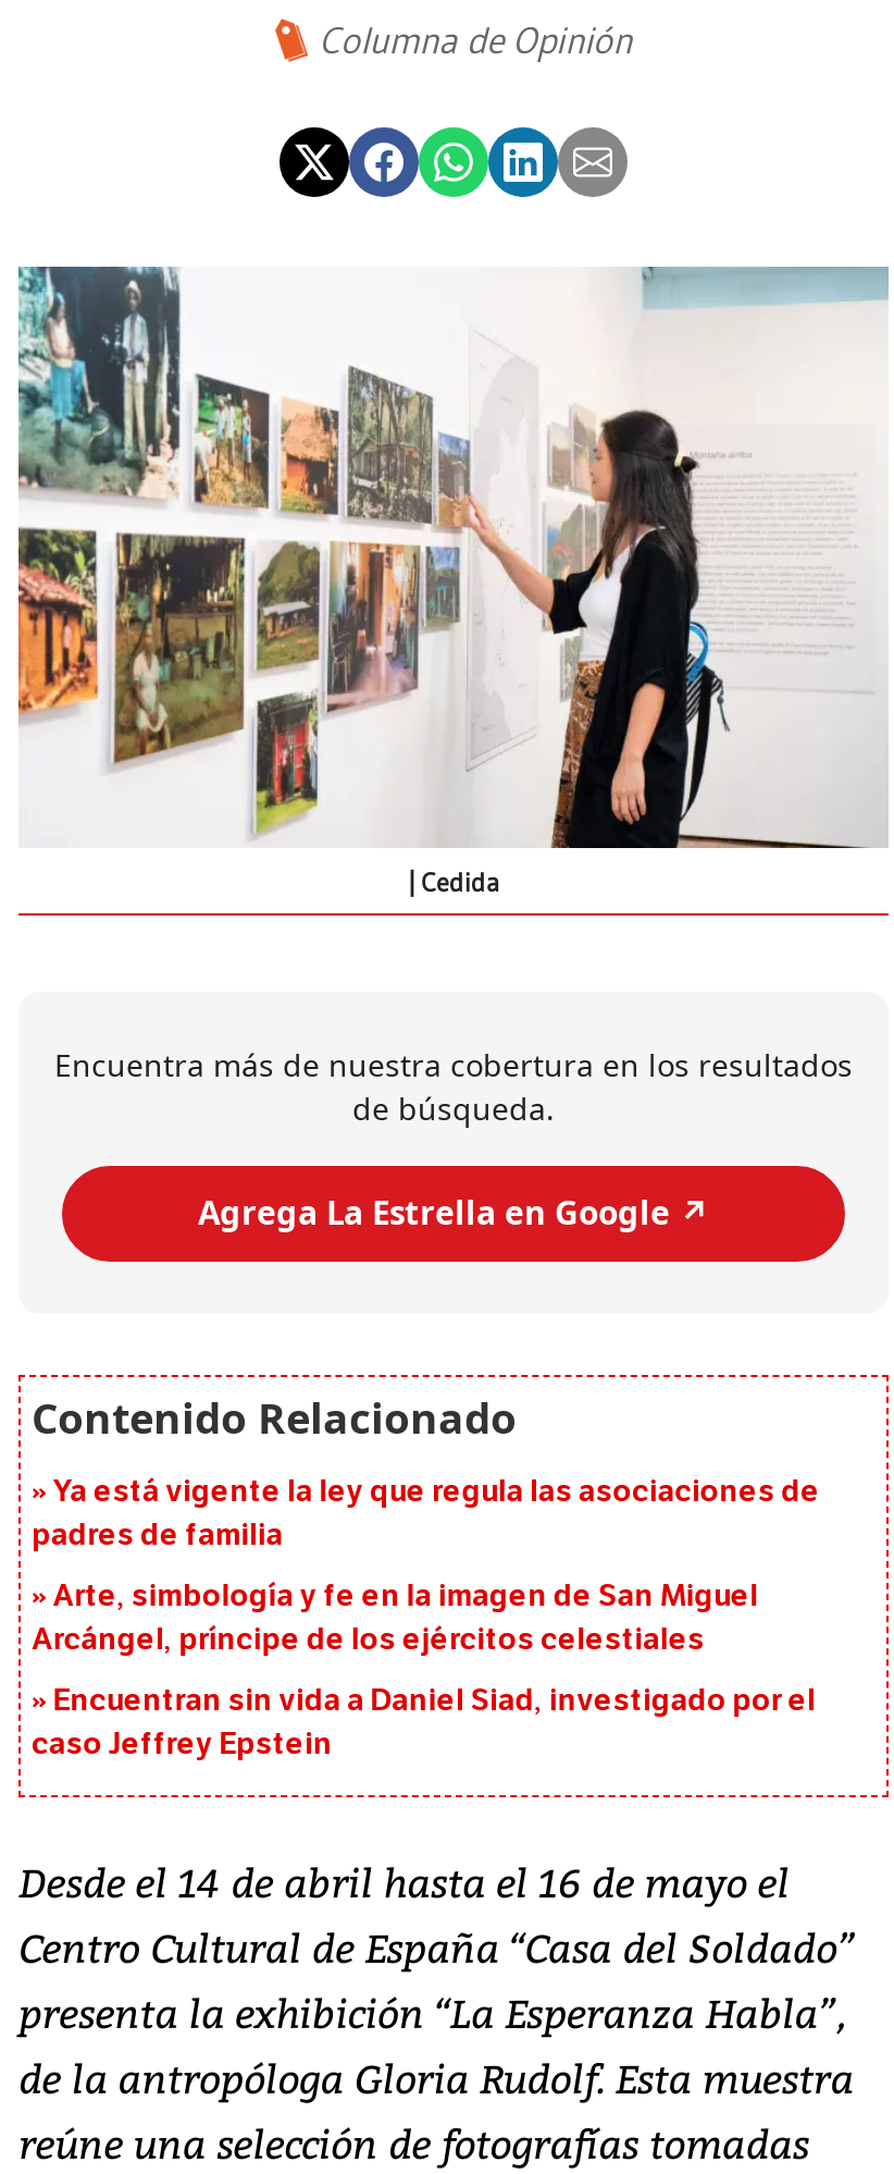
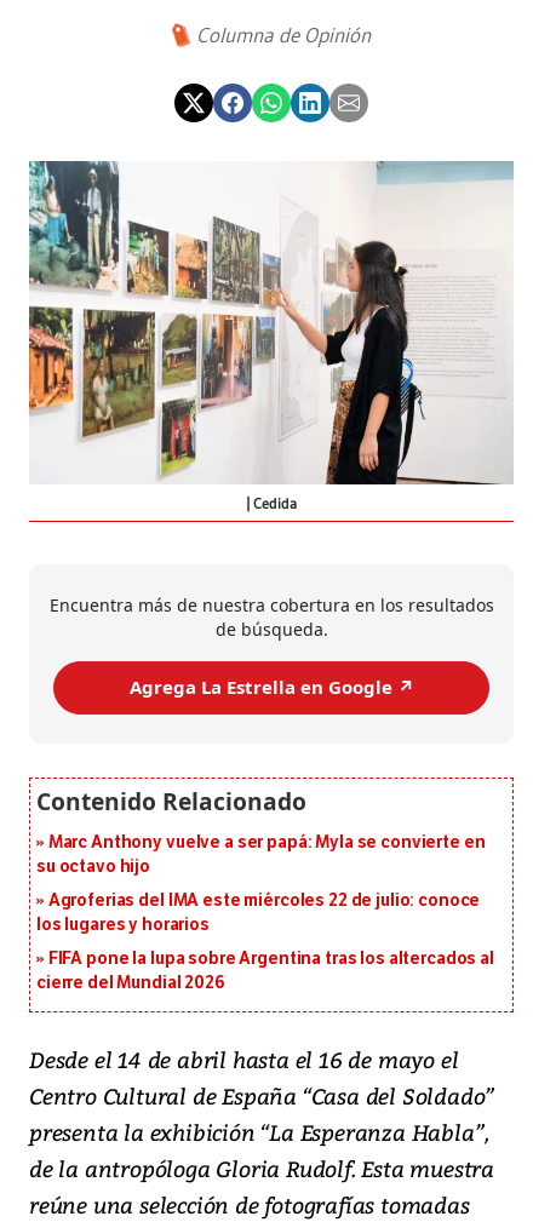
- Ya está vigente la ley que regula las asociaciones de
- padres de familia
+ Marc Anthony vuelve a ser papá: Myla se convierte en
+ su octavo hijo

- Arte, simbología y fe en la imagen de San Miguel
- Arcángel, príncipe de los ejércitos celestiales
+ Agroferias del IMA este miércoles 22 de julio: conoce
+ los lugares y horarios

- Encuentran sin vida a Daniel Siad, investigado por el
- caso Jeffrey Epstein
+ FIFA pone la lupa sobre Argentina tras los altercados al
+ cierre del Mundial 2026
